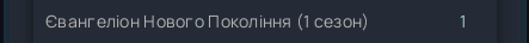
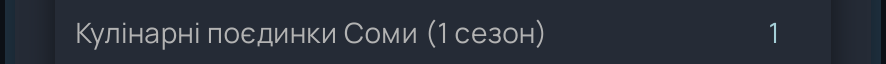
- Євангеліон Нового Покоління (1 сезон)
+ Кулінарні поєдинки Соми (1 сезон)
